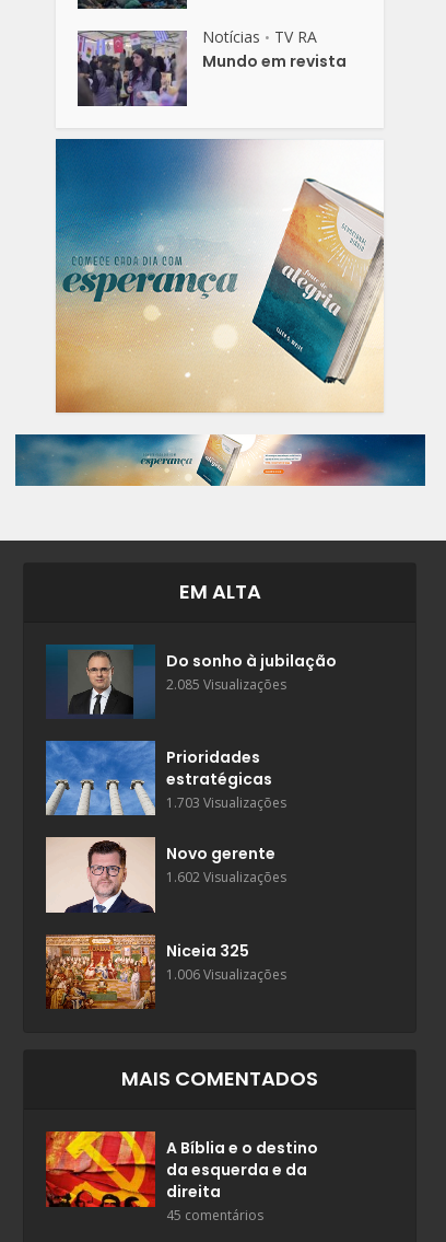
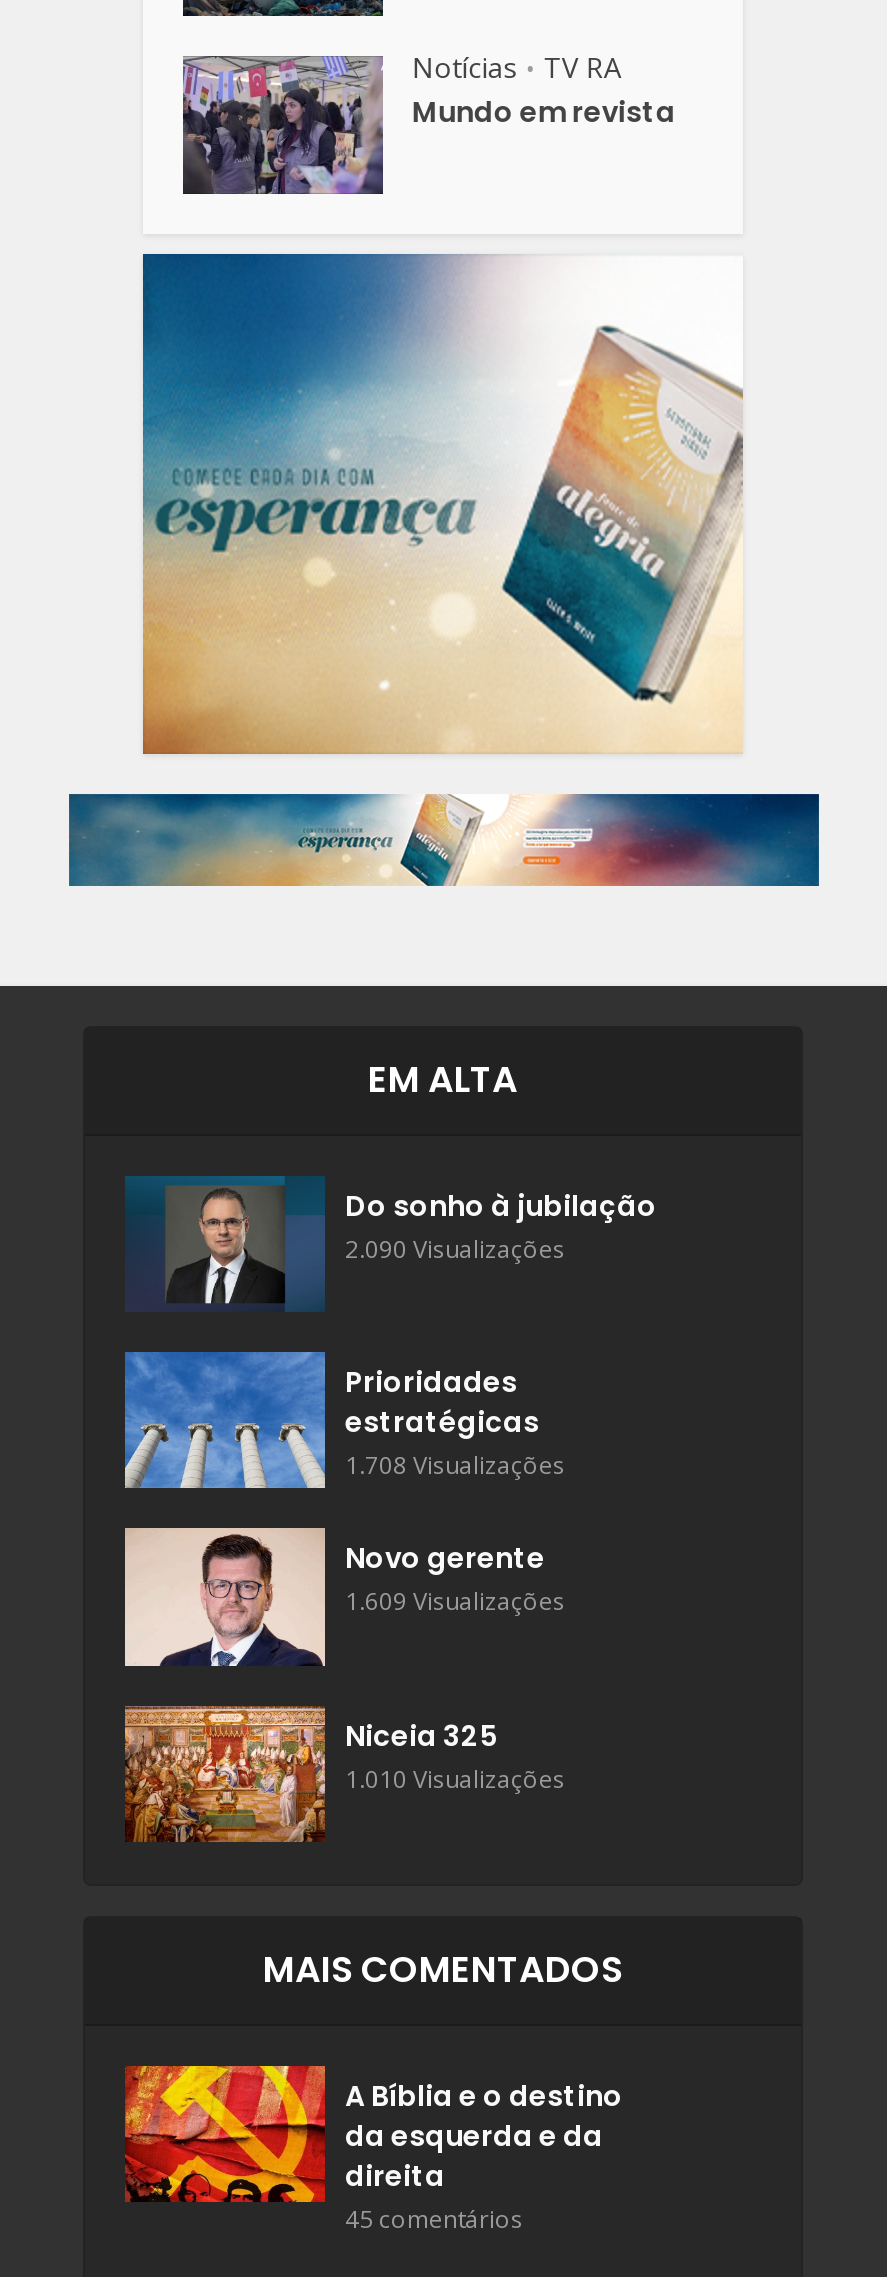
- 2.085 Visualizações
+ 2.090 Visualizações

- 1.703 Visualizações
+ 1.708 Visualizações

- 1.602 Visualizações
+ 1.609 Visualizações

- 1.006 Visualizações
+ 1.010 Visualizações
